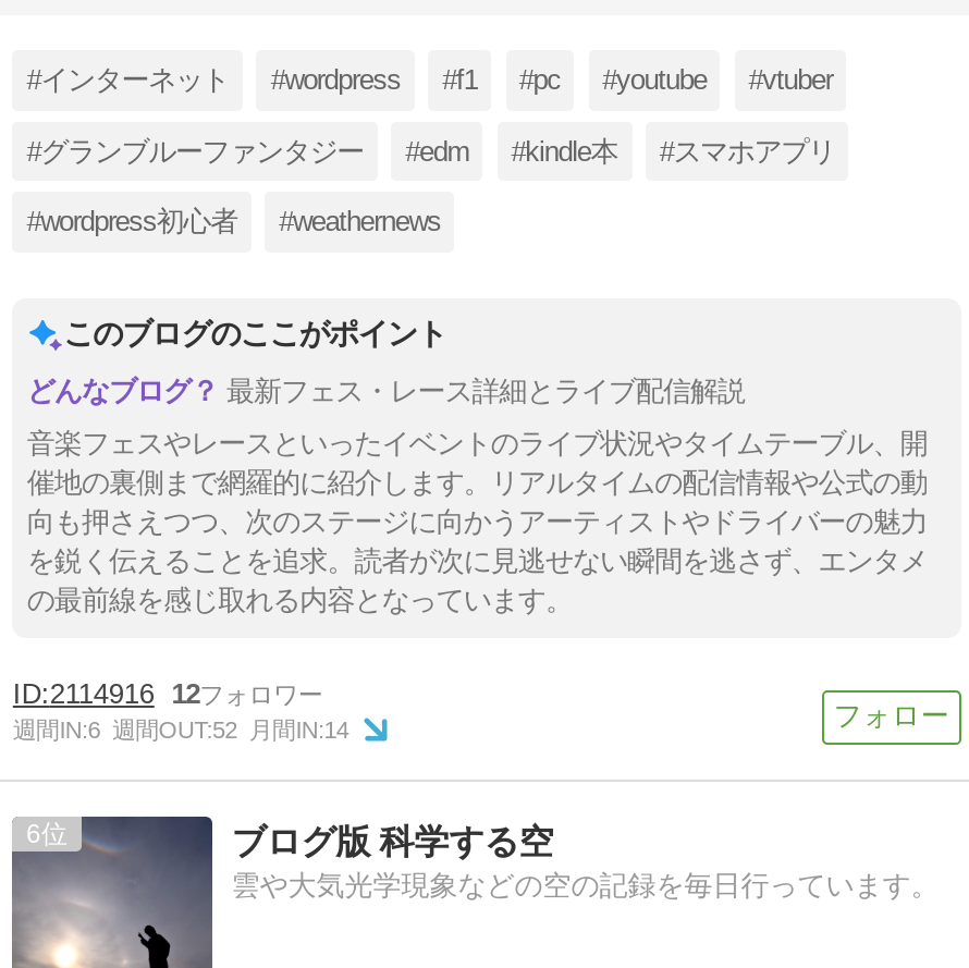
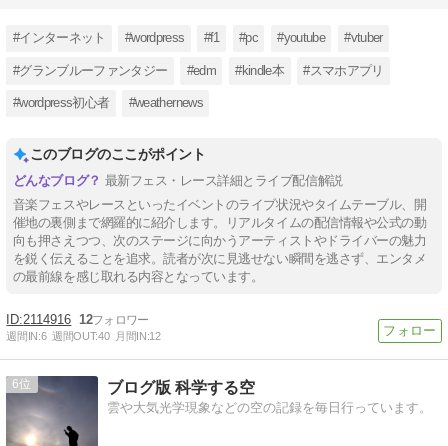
- 週間IN:6 週間OUT:52 月間IN:14
+ 週間IN:6 週間OUT:40 月間IN:12
